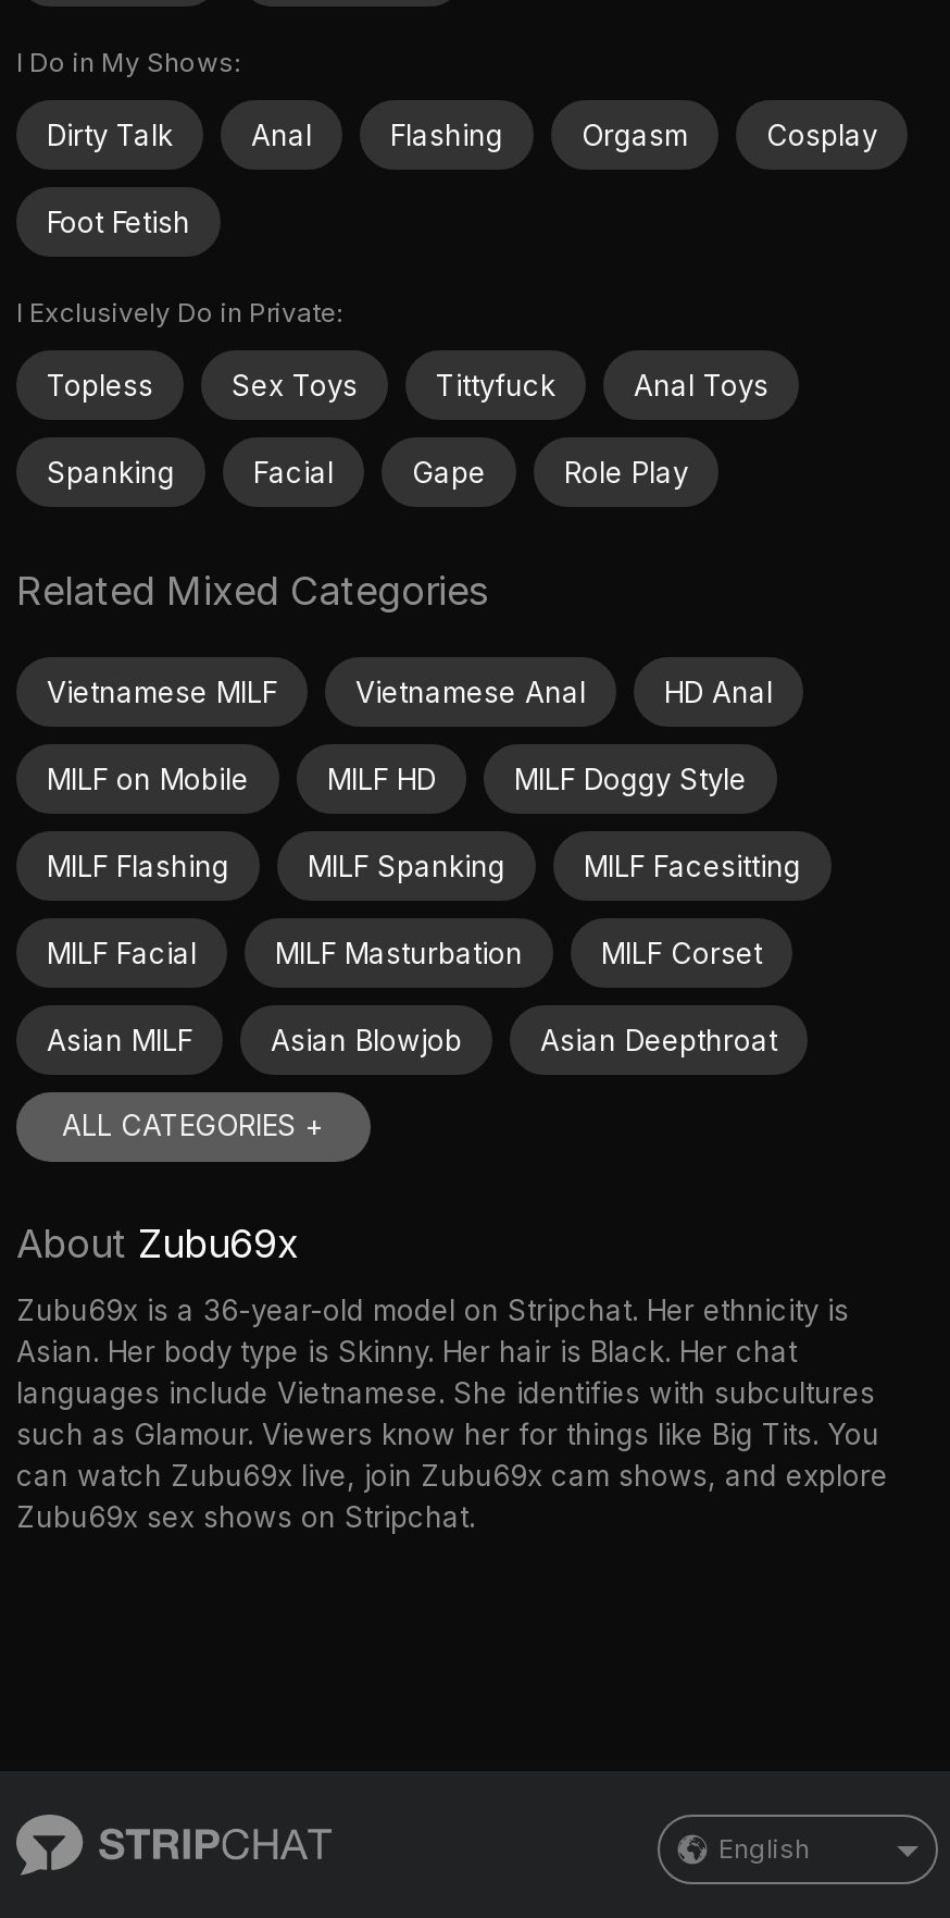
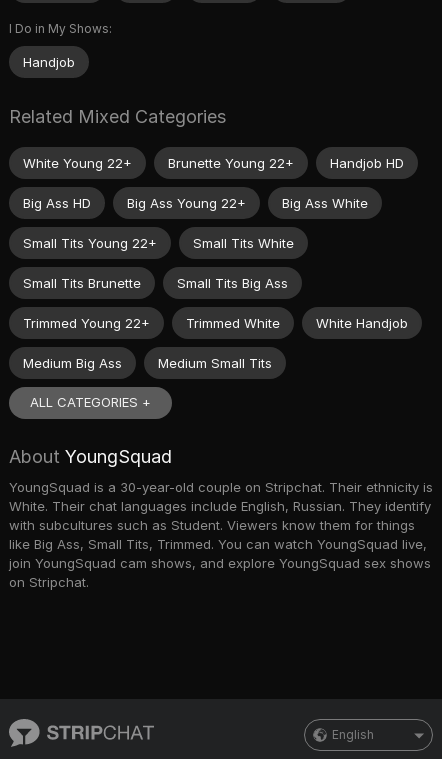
- Dirty Talk
- Anal
- Flashing
- Orgasm
- Cosplay
- Foot Fetish
- I Exclusively Do in Private:
- Topless
- Sex Toys
- Tittyfuck
- Anal Toys
- Spanking
- Facial
- Gape
- Role Play
+ Handjob

moved up: Related Mixed Categories

- Vietnamese MILF
- Vietnamese Anal
- HD Anal
- MILF on Mobile
- MILF HD
- MILF Doggy Style
- MILF Flashing
- MILF Spanking
- MILF Facesitting
- MILF Facial
- MILF Masturbation
- MILF Corset
- Asian MILF
- Asian Blowjob
- Asian Deepthroat
+ White Young 22+
+ Brunette Young 22+
+ Handjob HD
+ Big Ass HD
+ Big Ass Young 22+
+ Big Ass White
+ Small Tits Young 22+
+ Small Tits White
+ Small Tits Brunette
+ Small Tits Big Ass
+ Trimmed Young 22+
+ Trimmed White
+ White Handjob
+ Medium Big Ass
+ Medium Small Tits

- About Zubu69x
+ About YoungSquad

- Zubu69x is a 36-year-old model on Stripchat. Her ethnicity is
- Asian. Her body type is Skinny. Her hair is Black. Her chat
- languages include Vietnamese. She identifies with subcultures
- such as Glamour. Viewers know her for things like Big Tits. You
- can watch Zubu69x live, join Zubu69x cam shows, and explore
- Zubu69x sex shows on Stripchat.
+ YoungSquad is a 30-year-old couple on Stripchat. Their ethnicity is
+ White. Their chat languages include English, Russian. They identify
+ with subcultures such as Student. Viewers know them for things
+ like Big Ass, Small Tits, Trimmed. You can watch YoungSquad live,
+ join YoungSquad cam shows, and explore YoungSquad sex shows
+ on Stripchat.
